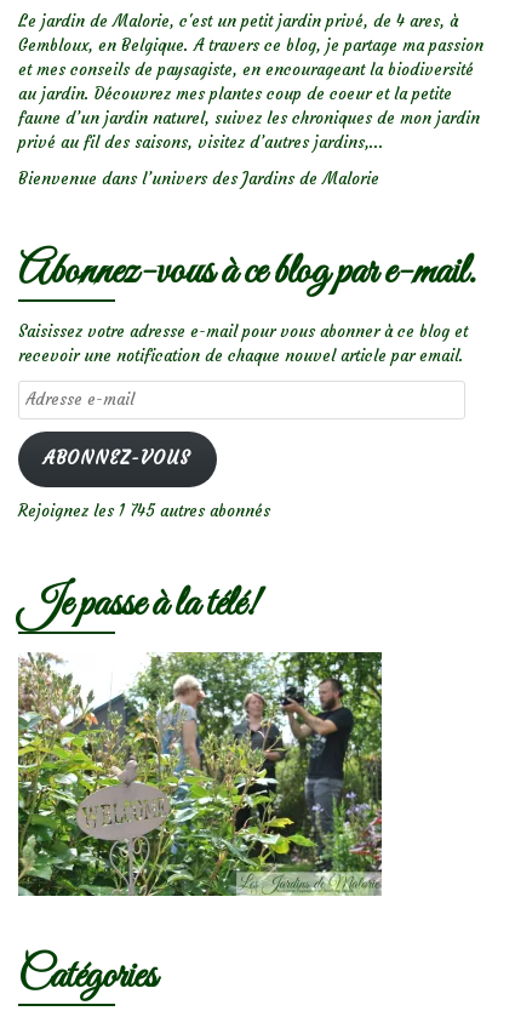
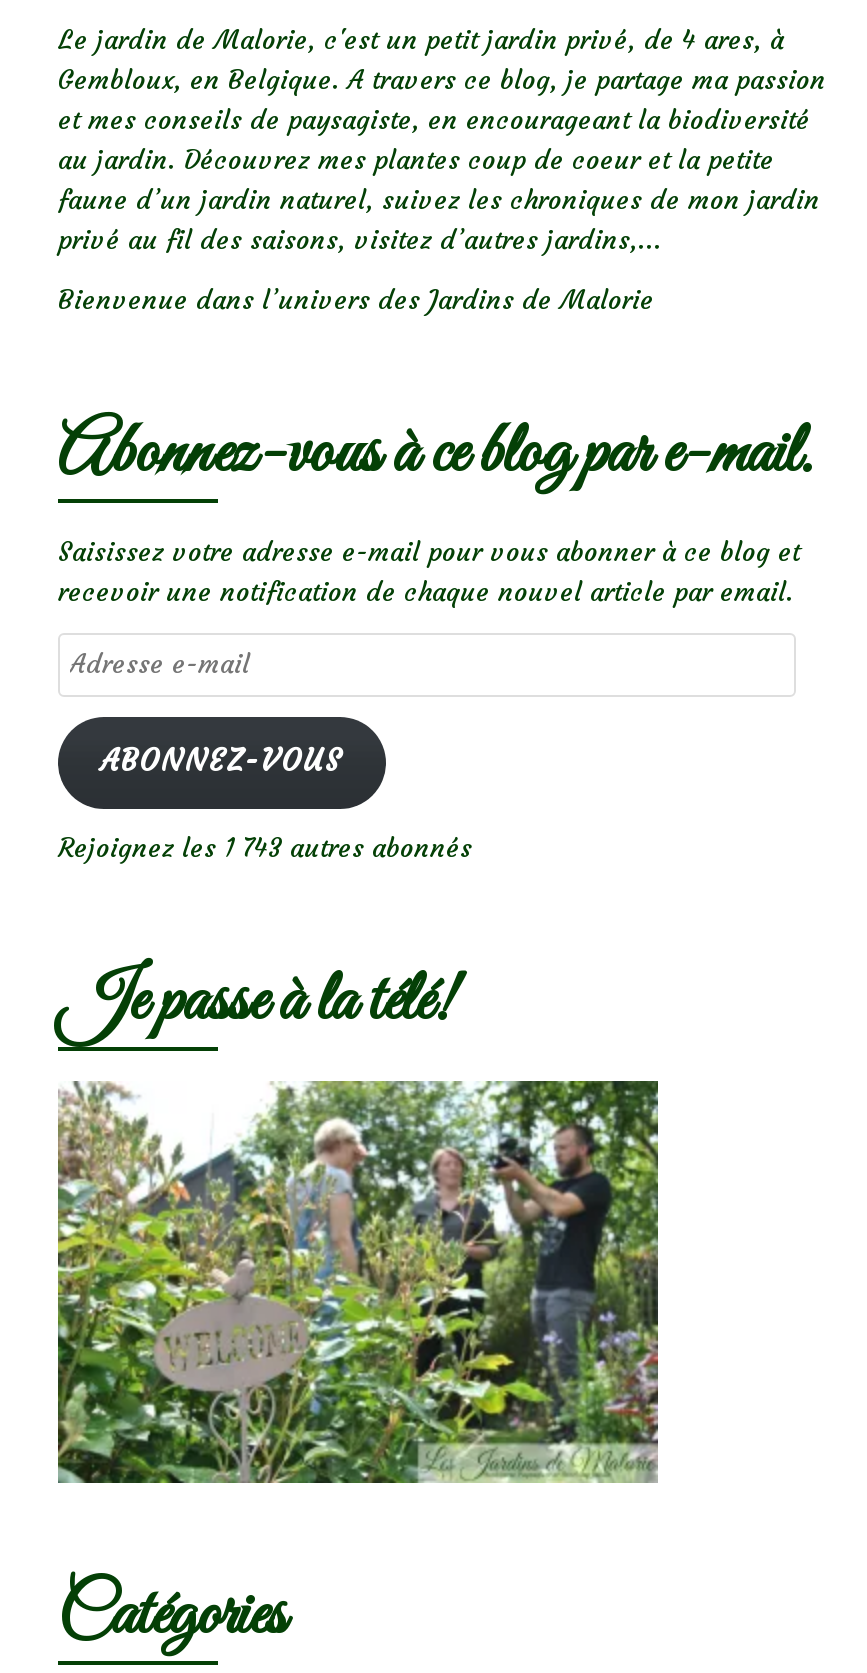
- Rejoignez les 1 745 autres abonnés
+ Rejoignez les 1 743 autres abonnés
